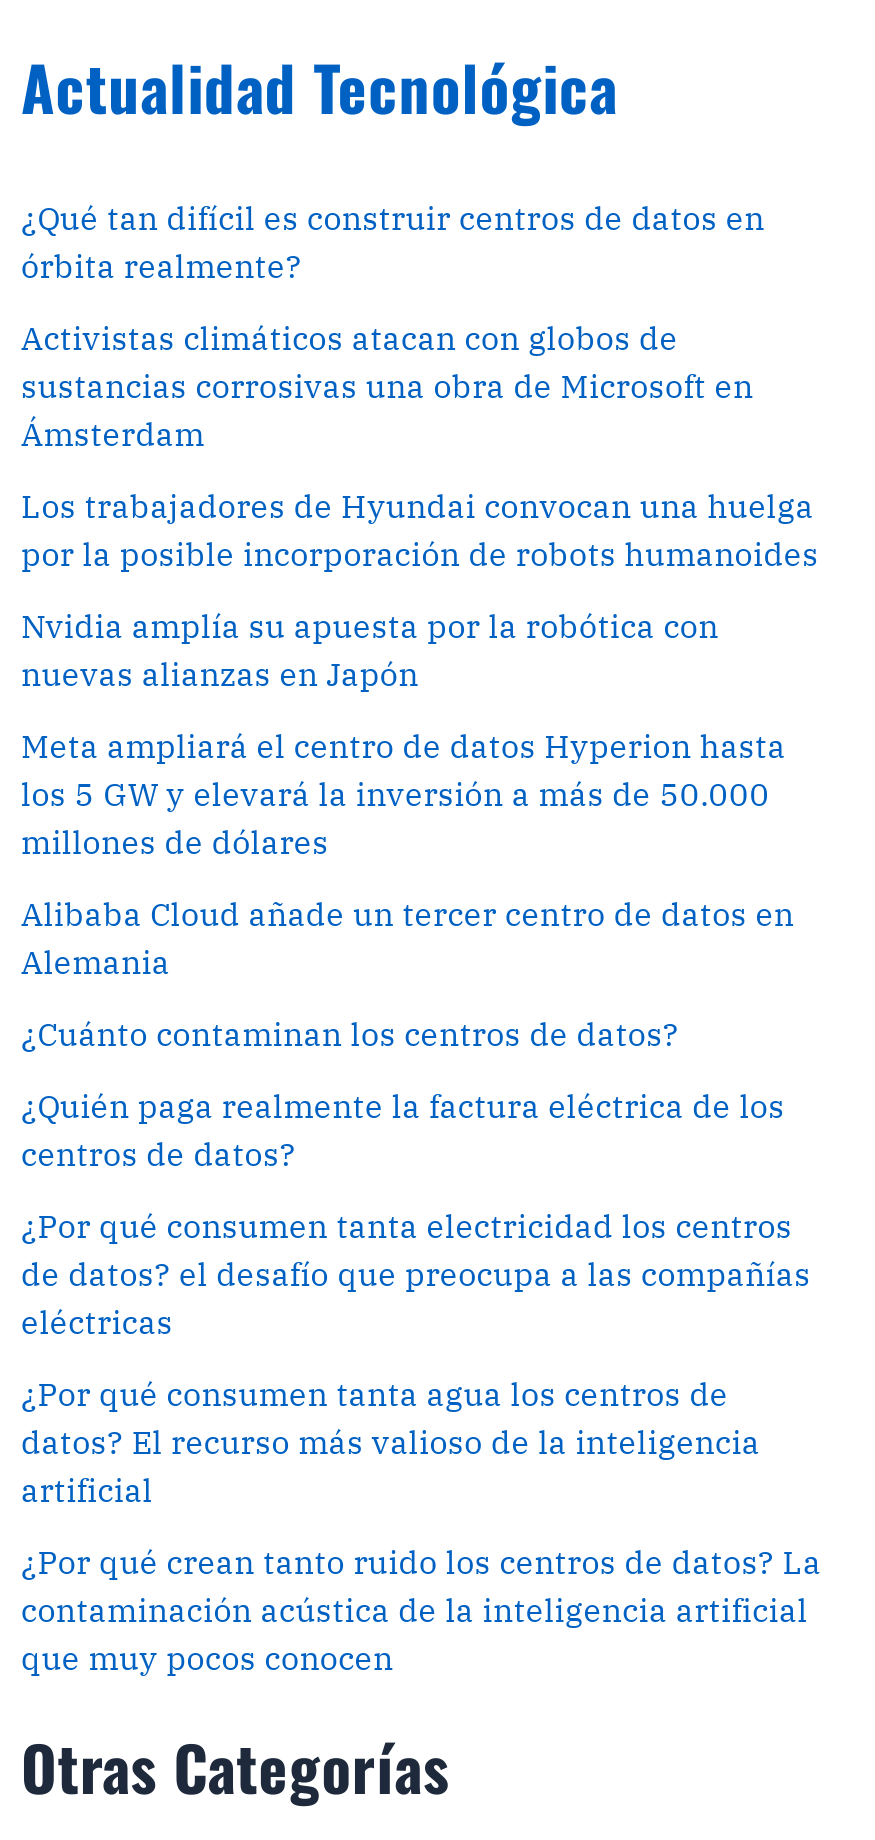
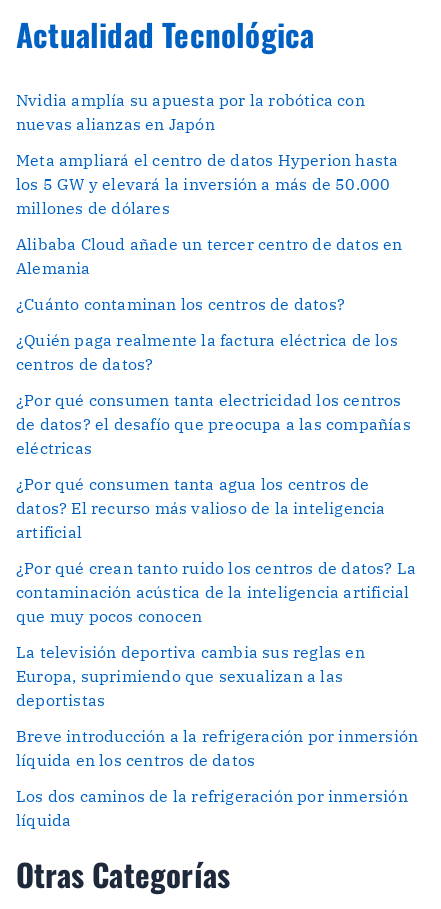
- ¿Qué tan difícil es construir centros de datos en
- órbita realmente?
- Activistas climáticos atacan con globos de
- sustancias corrosivas una obra de Microsoft en
- Ámsterdam
- Los trabajadores de Hyundai convocan una huelga
- por la posible incorporación de robots humanoides

moved up: Nvidia amplía su apuesta por la robótica con | nuevas alianzas en Japón | Meta ampliará el centro de datos Hyperion hasta | ... | contaminación acústica de la inteligencia artificial | que muy pocos conocen

+ La televisión deportiva cambia sus reglas en
+ Europa, suprimiendo que sexualizan a las
+ deportistas
+ Breve introducción a la refrigeración por inmersión
+ líquida en los centros de datos
+ Los dos caminos de la refrigeración por inmersión
+ líquida
